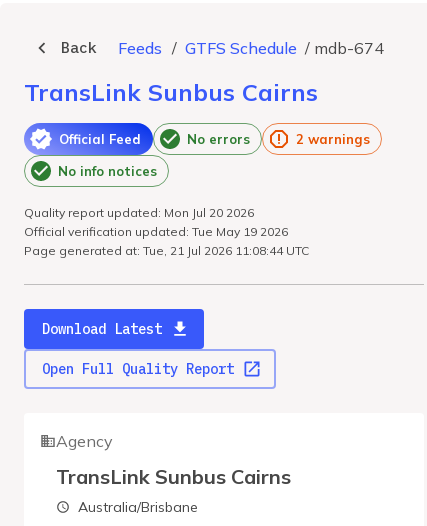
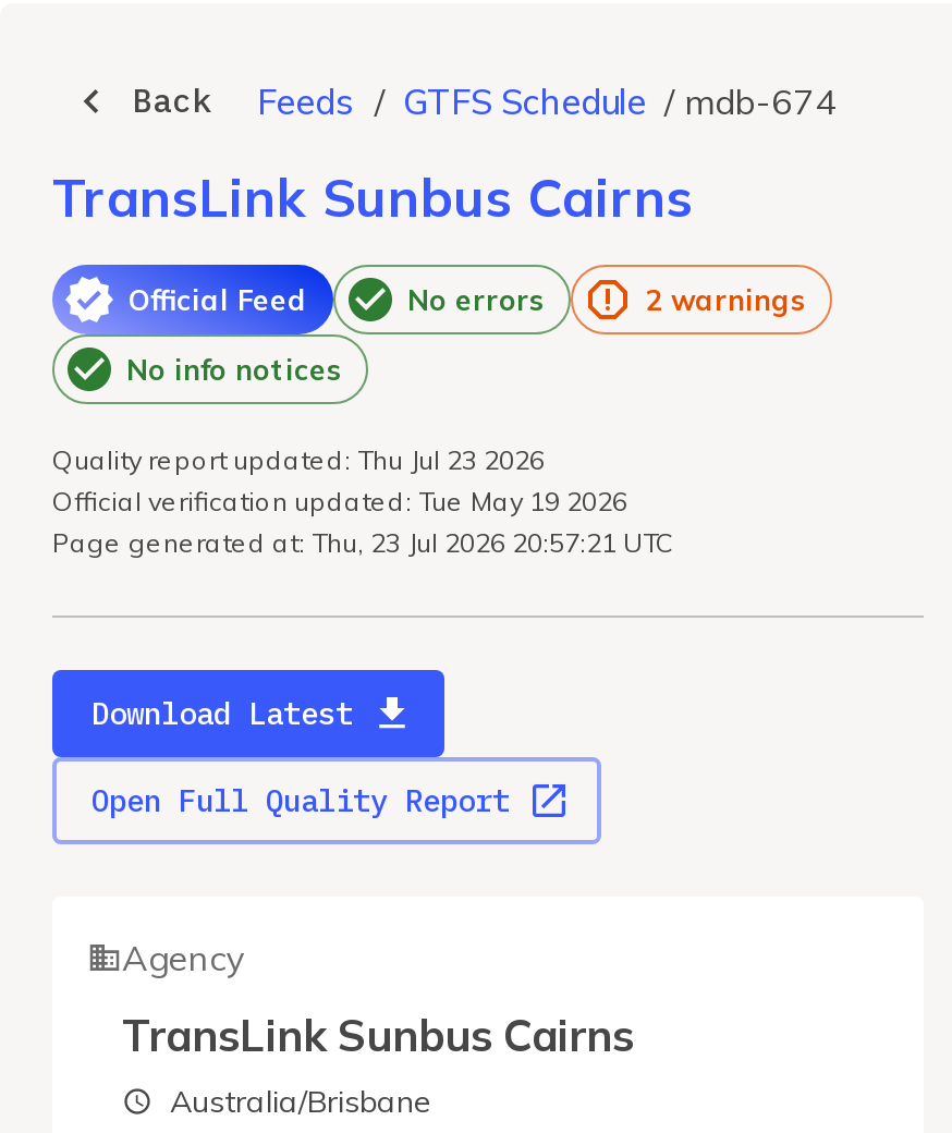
- Quality report updated: Mon Jul 20 2026
+ Quality report updated: Thu Jul 23 2026

- Page generated at: Tue, 21 Jul 2026 11:08:44 UTC
+ Page generated at: Thu, 23 Jul 2026 20:57:21 UTC
